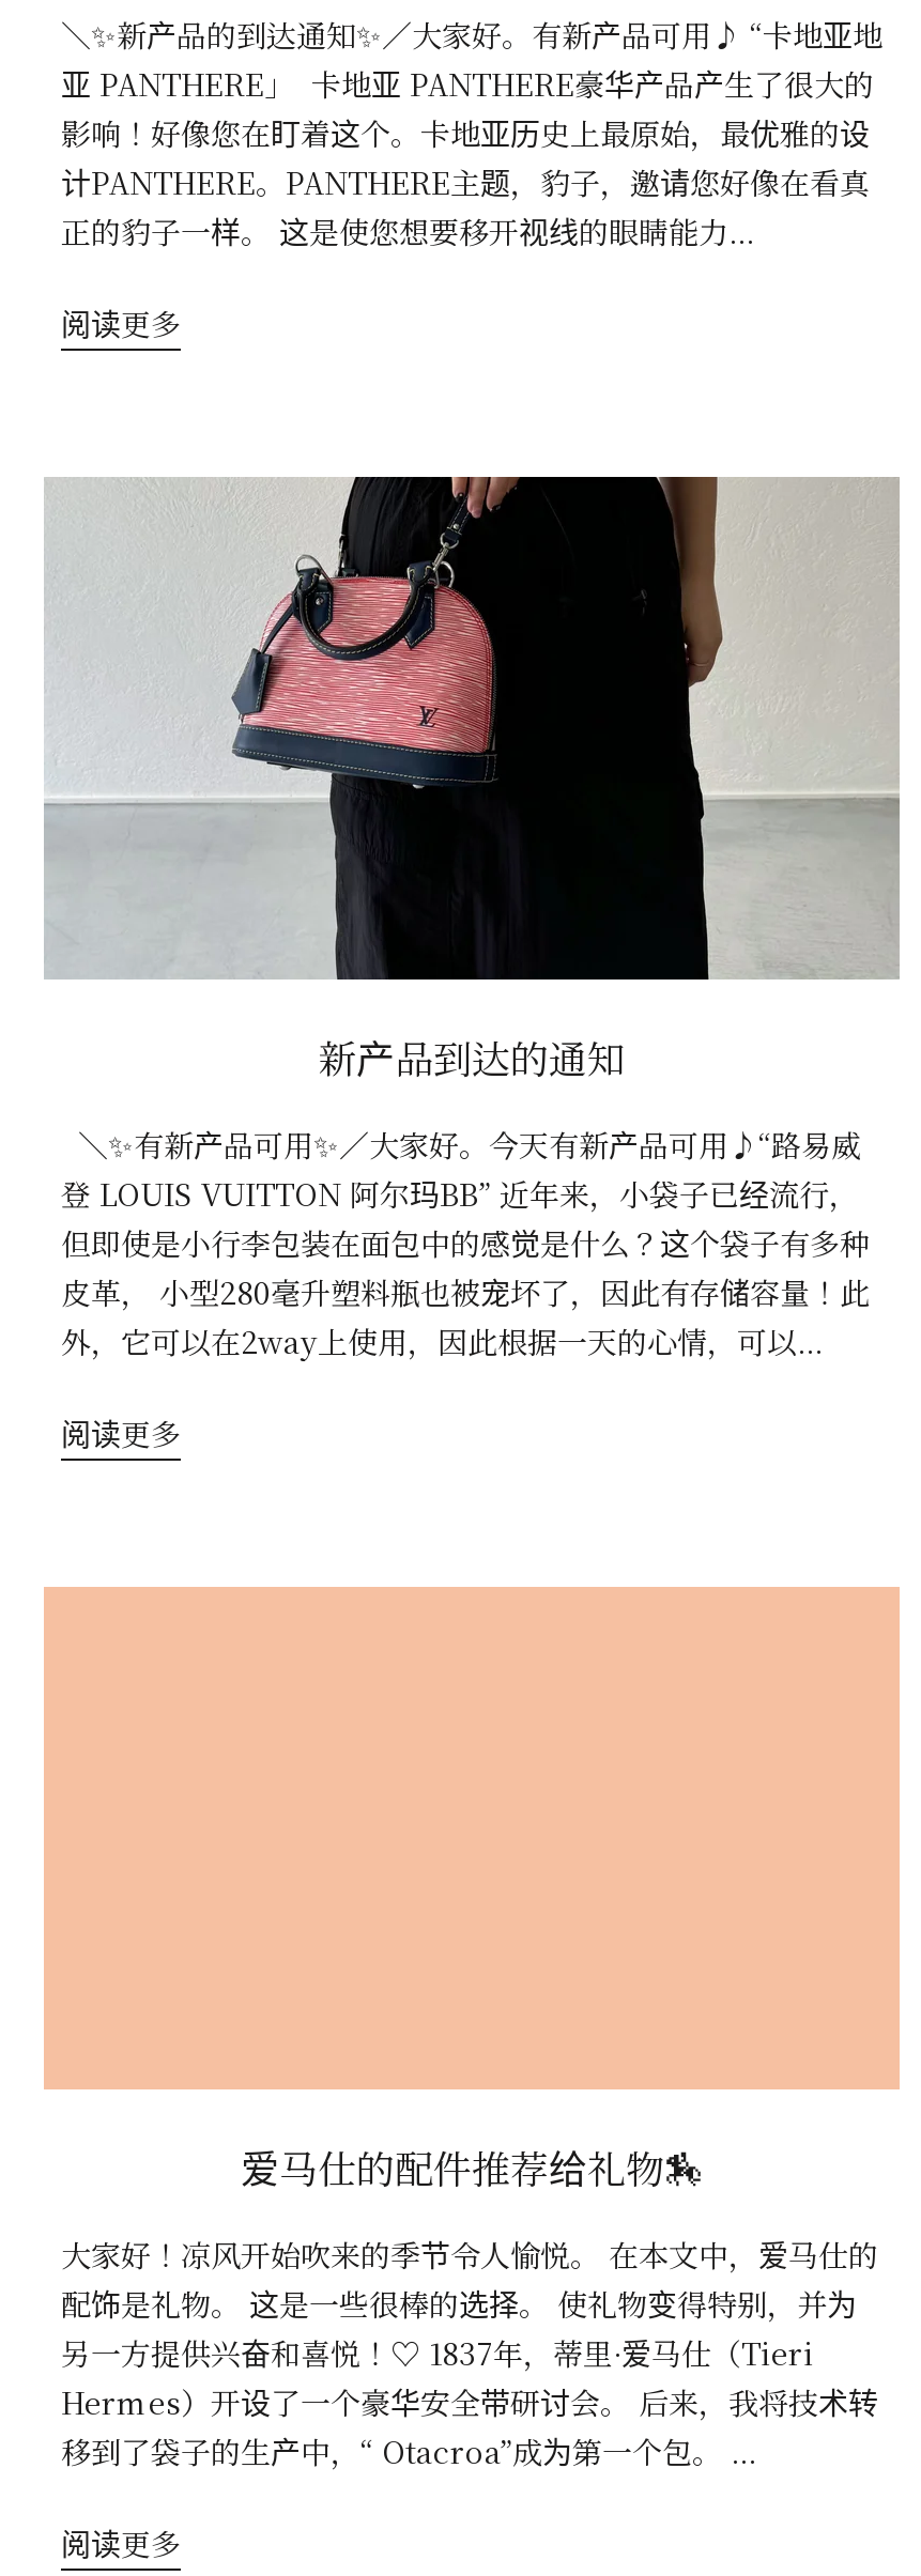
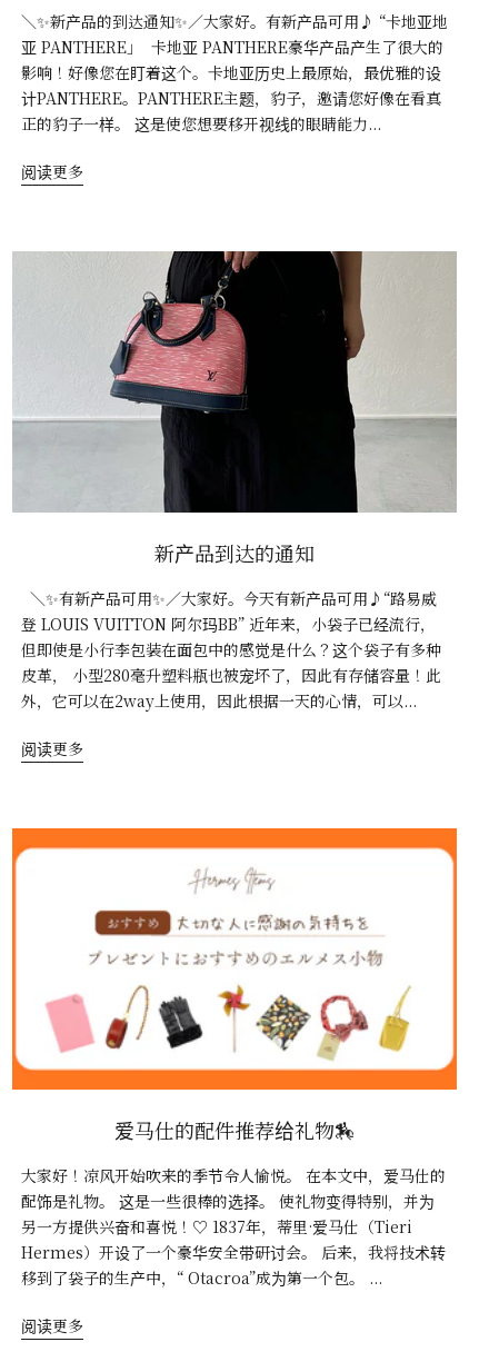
+ [image]
